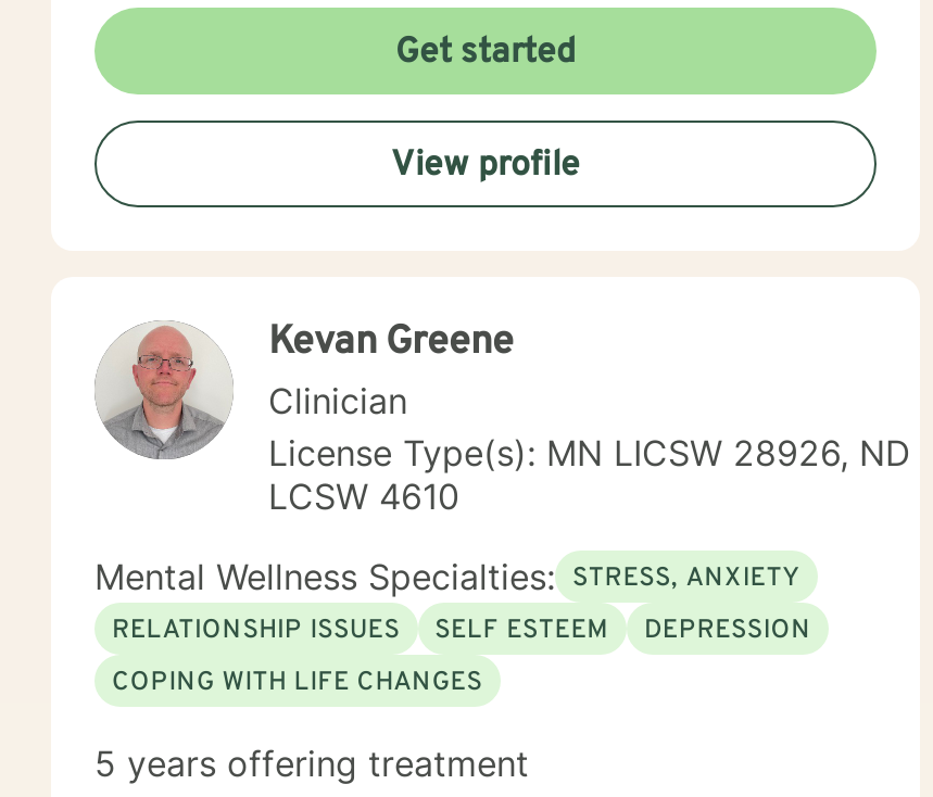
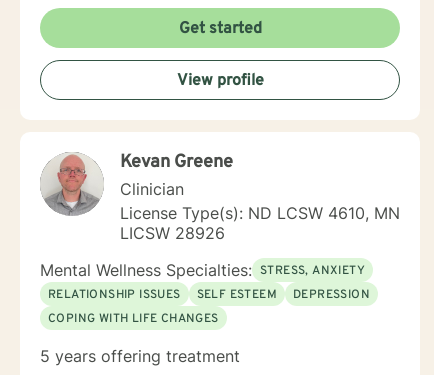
- License Type(s): MN LICSW 28926, ND
- LCSW 4610
+ License Type(s): ND LCSW 4610, MN
+ LICSW 28926
